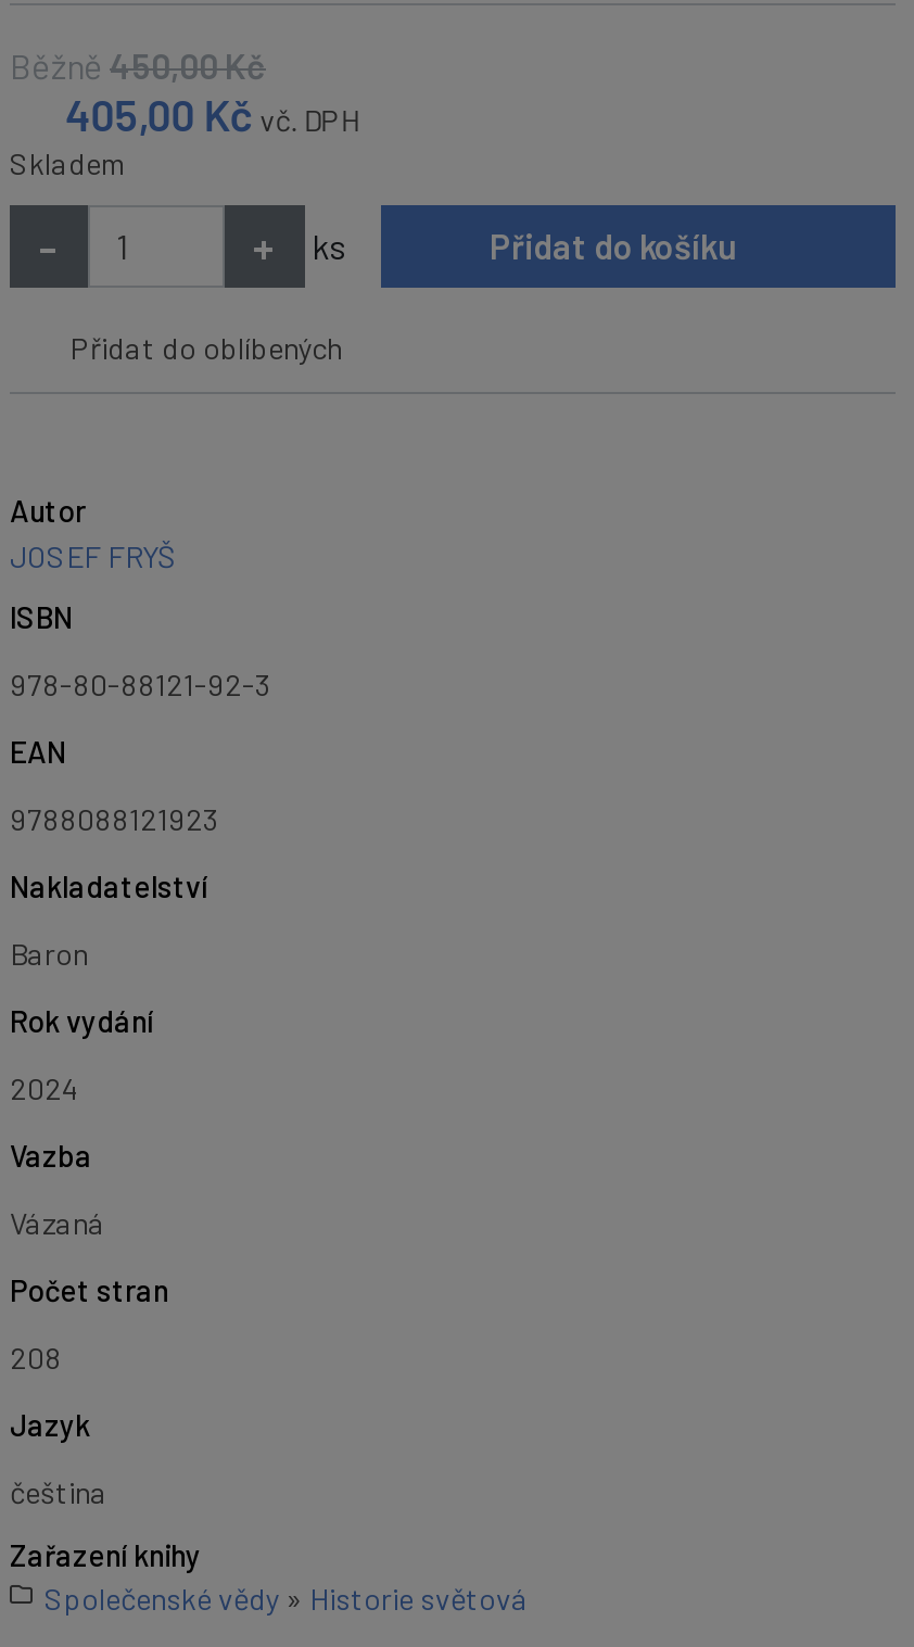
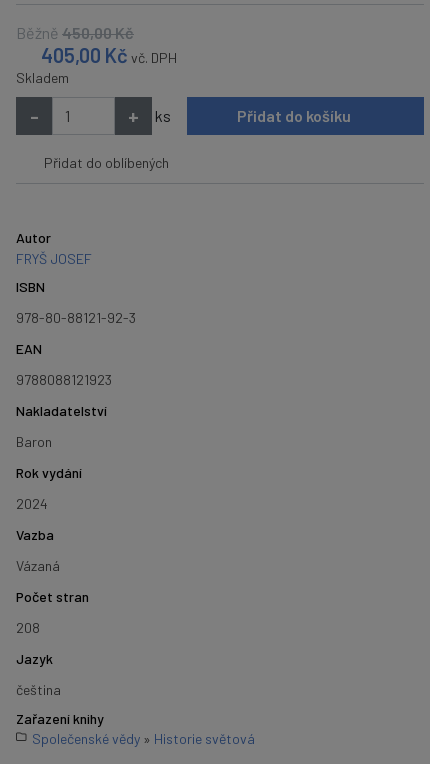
- JOSEF FRYŠ
+ FRYŠ JOSEF
